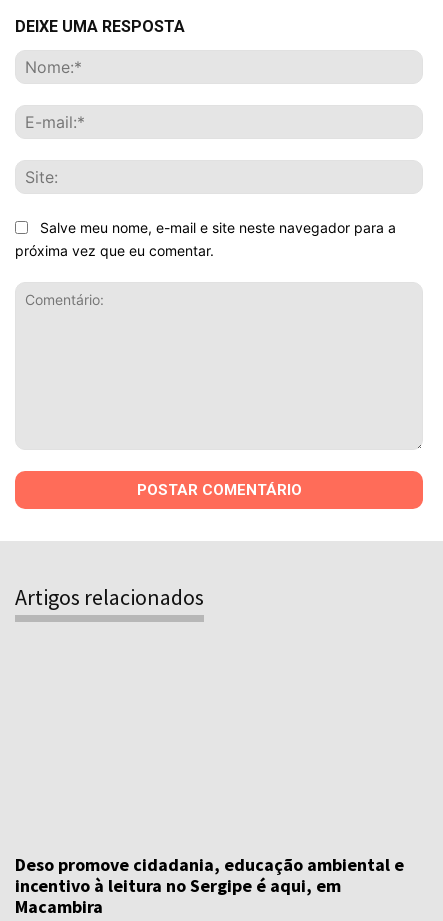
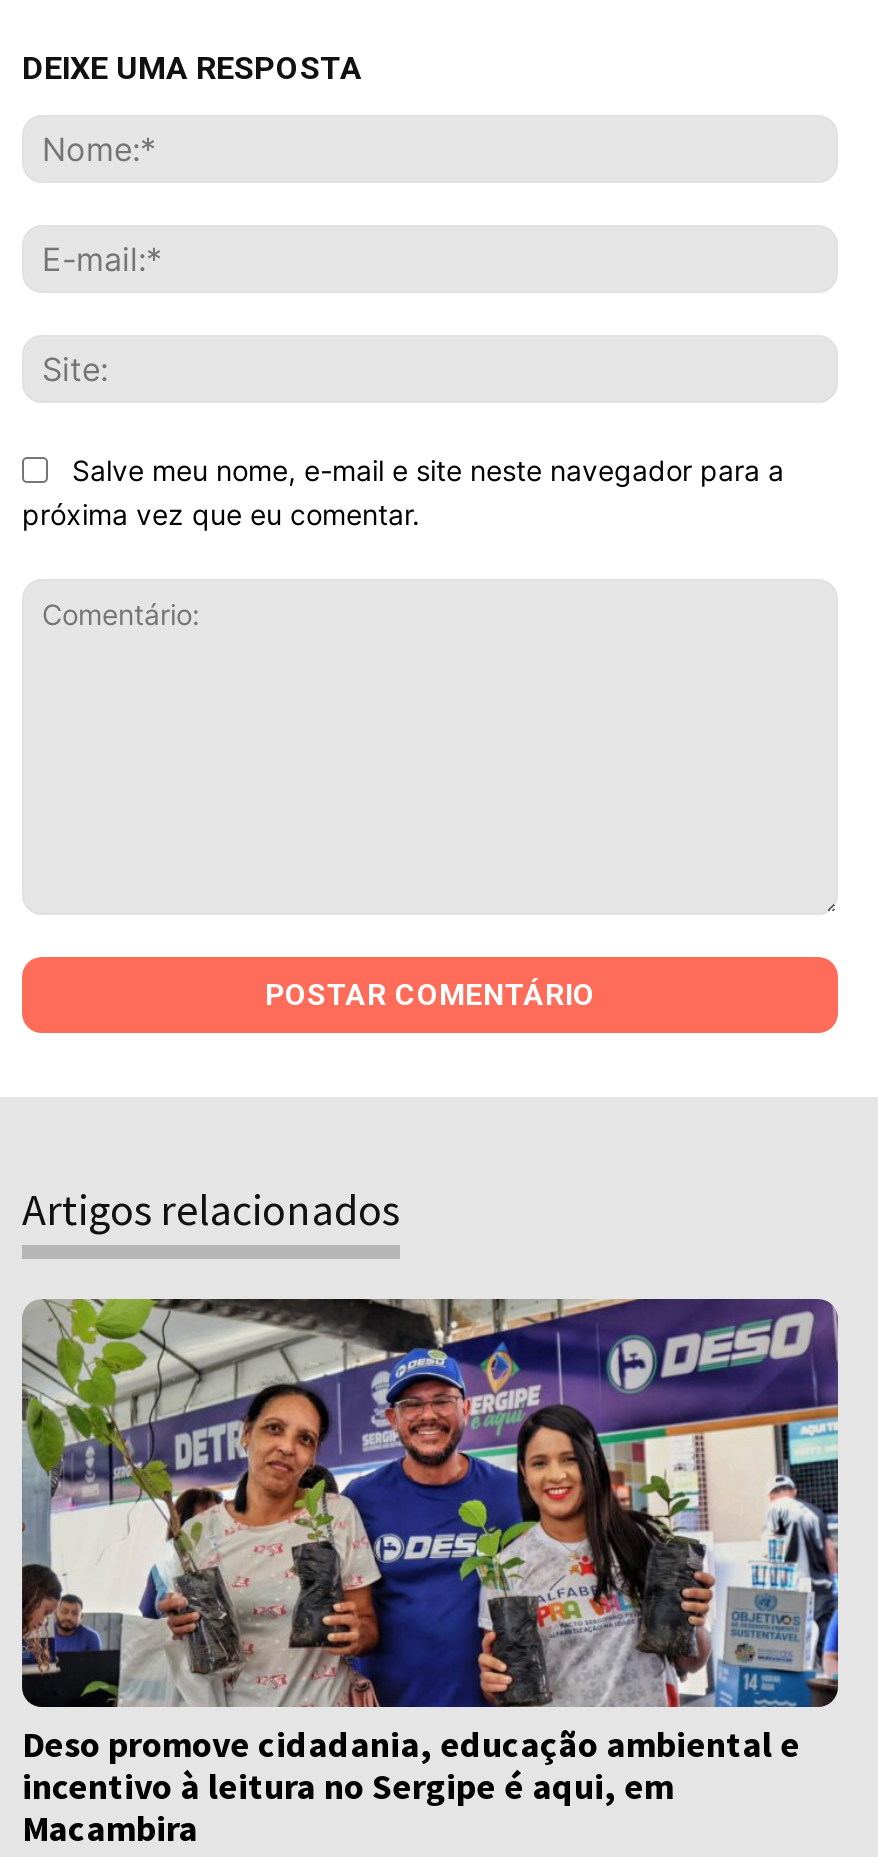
+ [image]
